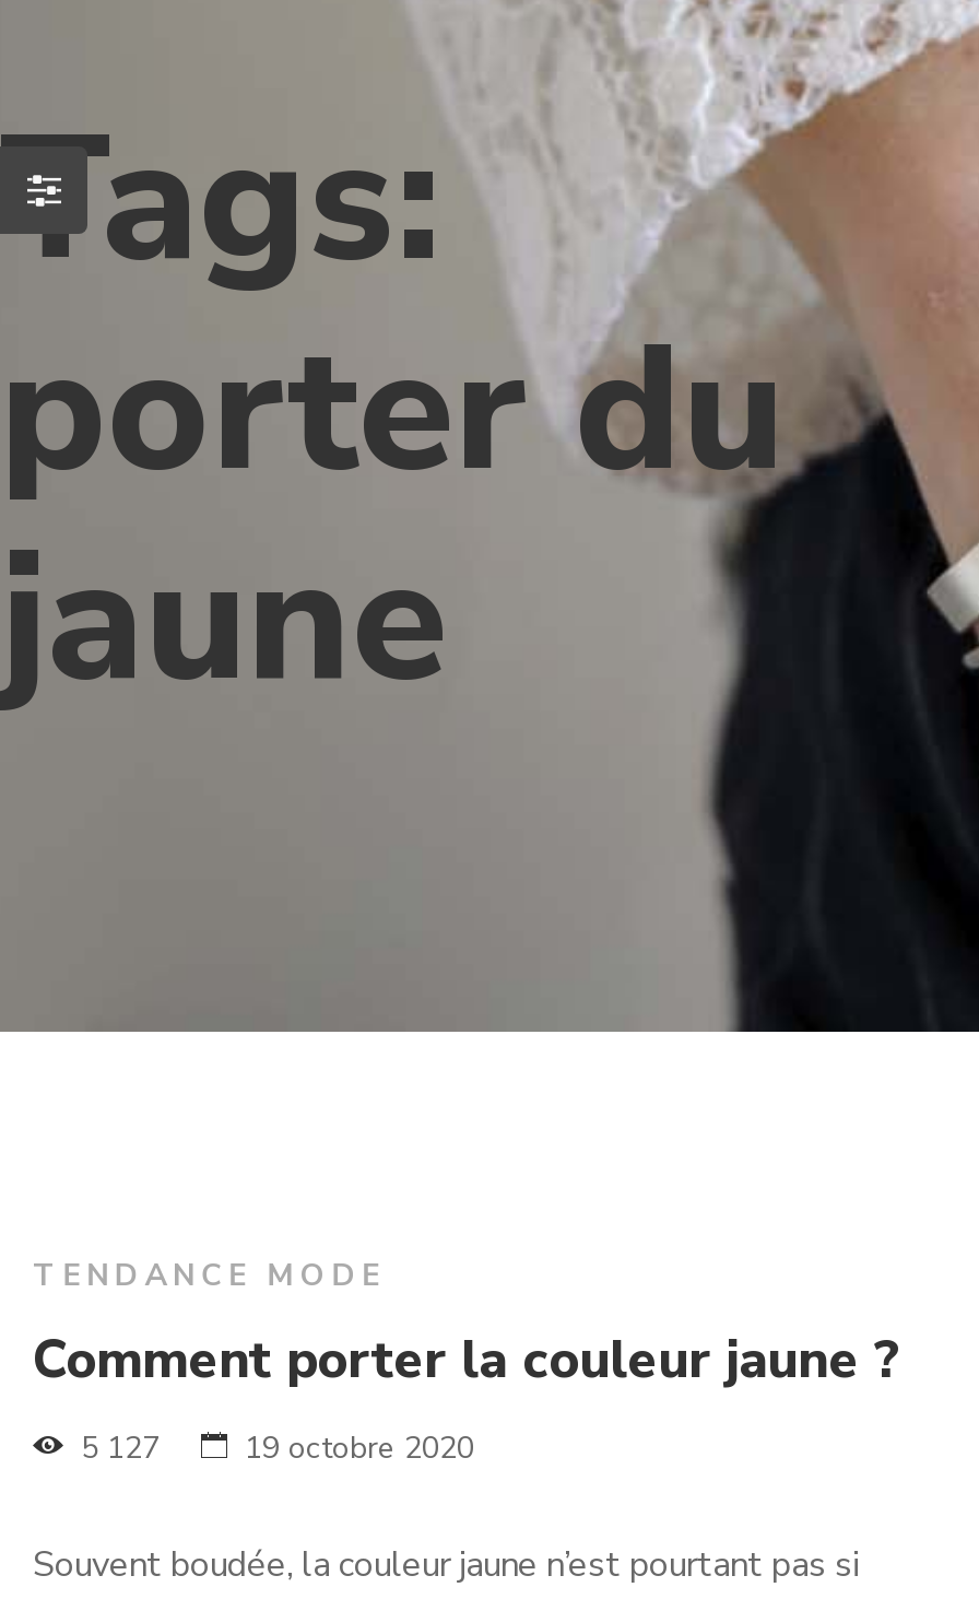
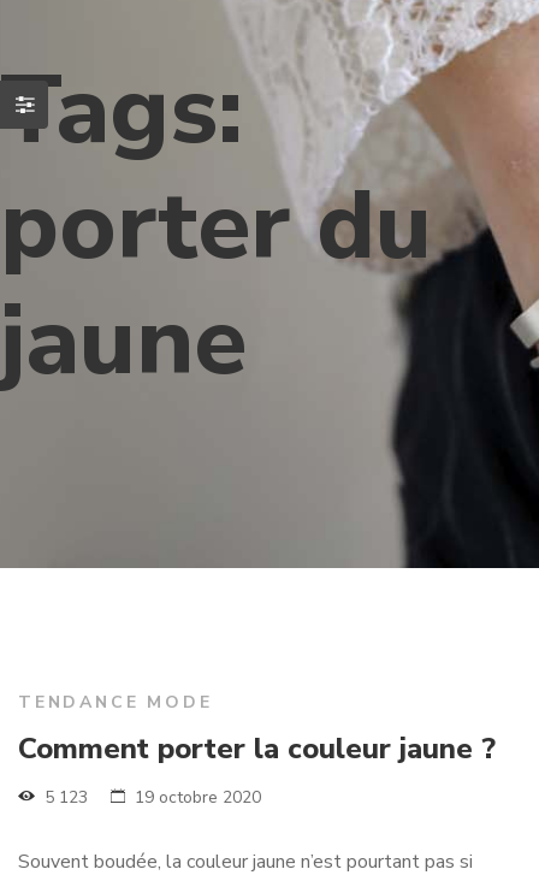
- 5 127
+ 5 123
